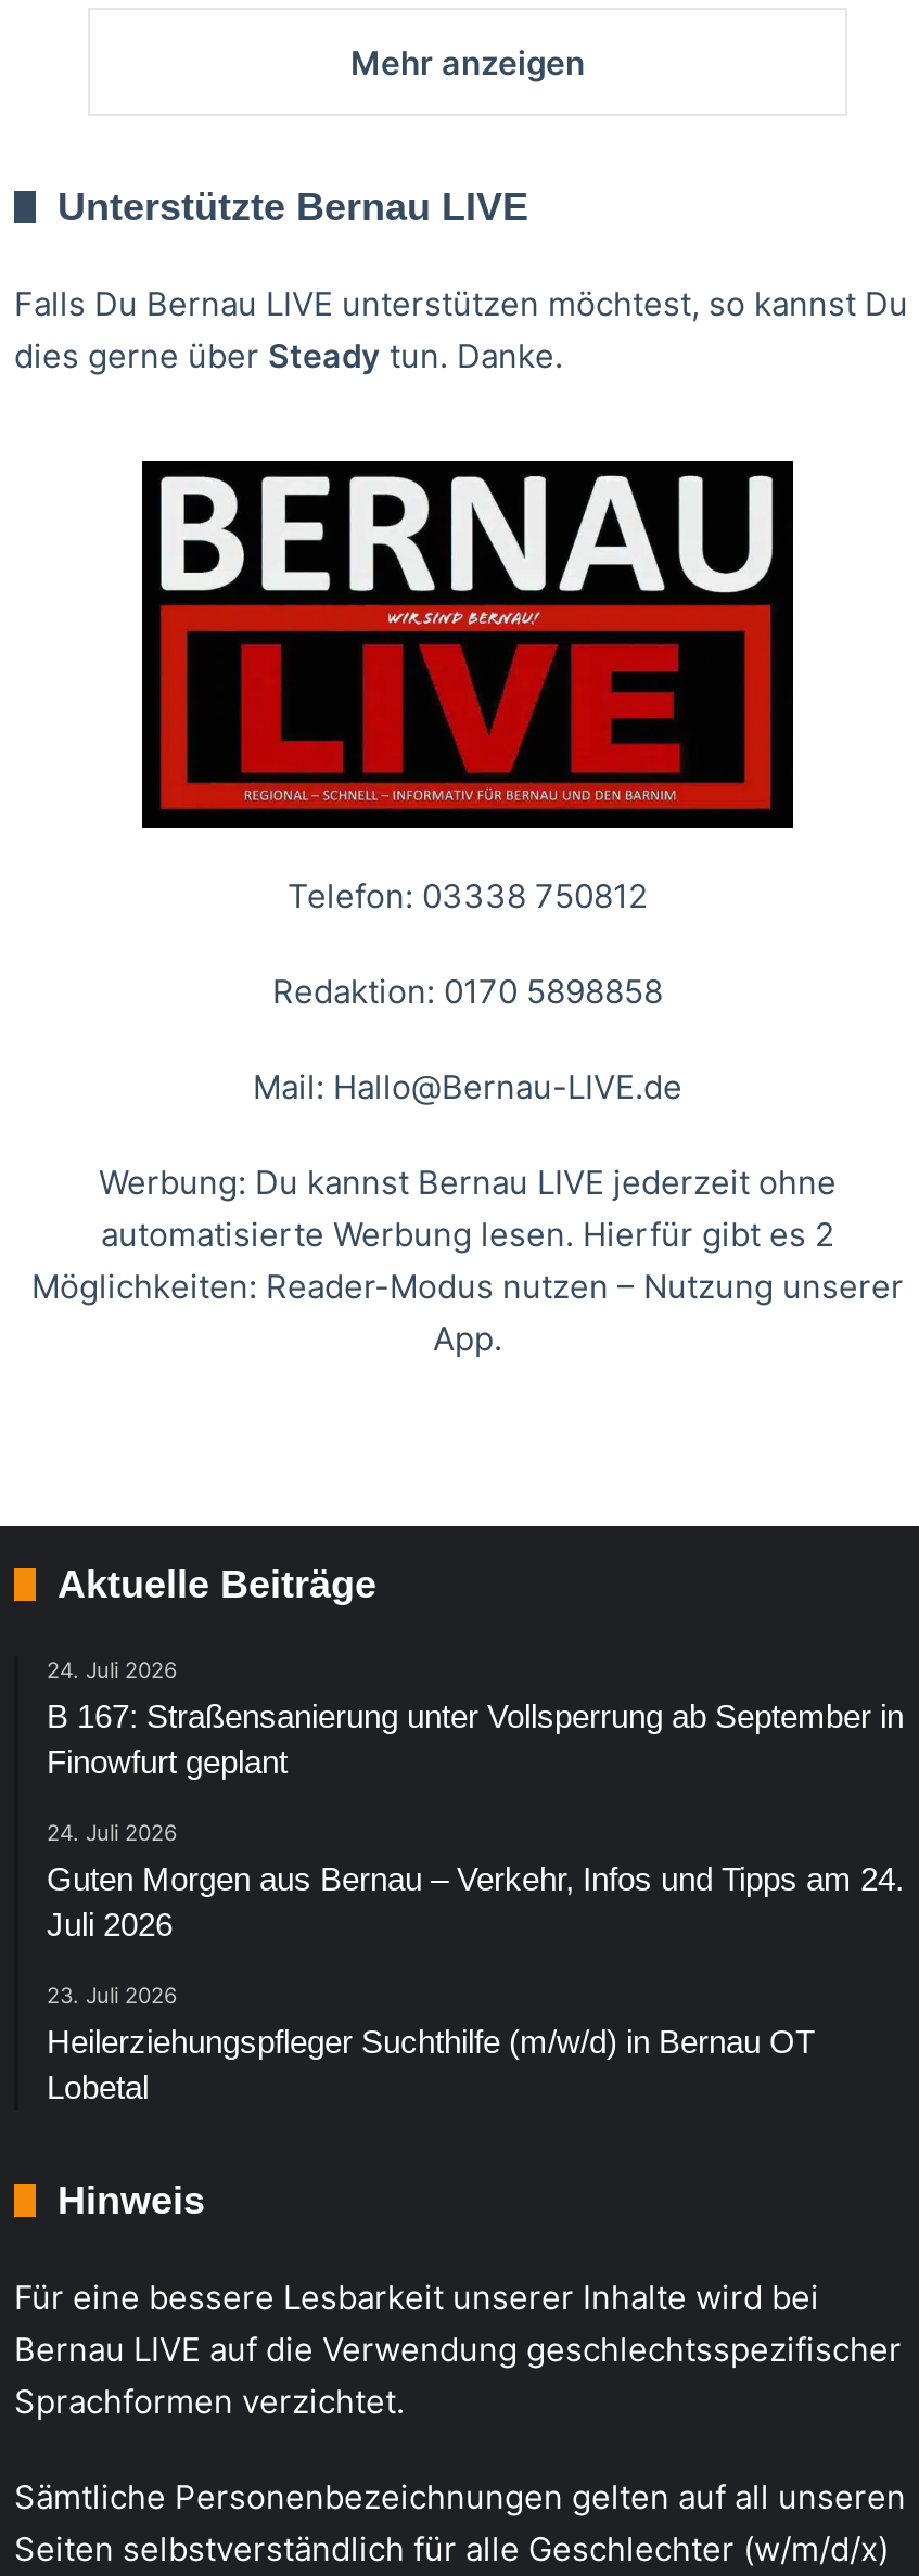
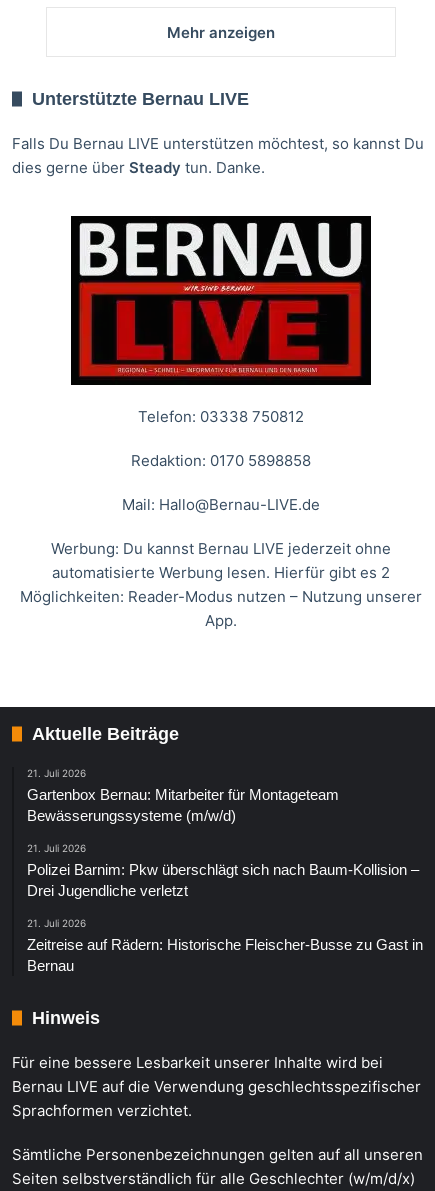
- 24. Juli 2026
- B 167: Straßensanierung unter Vollsperrung ab September in
- Finowfurt geplant
+ 21. Juli 2026
+ Gartenbox Bernau: Mitarbeiter für Montageteam
+ Bewässerungssysteme (m/w/d)

- 24. Juli 2026
- Guten Morgen aus Bernau – Verkehr, Infos und Tipps am 24.
- Juli 2026
+ 21. Juli 2026
+ Polizei Barnim: Pkw überschlägt sich nach Baum-Kollision –
+ Drei Jugendliche verletzt

- 23. Juli 2026
- Heilerziehungspfleger Suchthilfe (m/w/d) in Bernau OT
- Lobetal
+ 21. Juli 2026
+ Zeitreise auf Rädern: Historische Fleischer-Busse zu Gast in
+ Bernau
